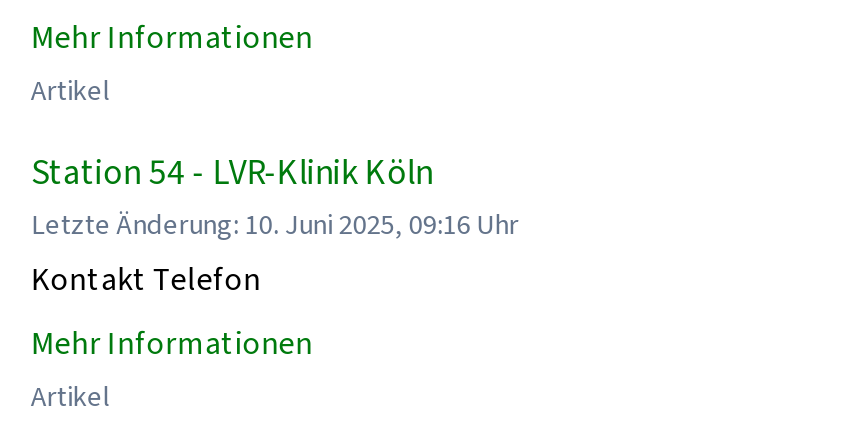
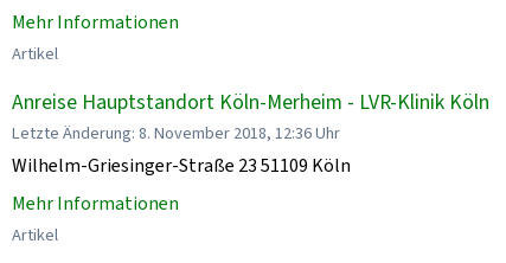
- Station 54 - LVR-Klinik Köln
- Letzte Änderung: 10. Juni 2025, 09:16 Uhr
- Kontakt Telefon
+ Anreise Hauptstandort Köln-Merheim - LVR-Klinik Köln
+ Letzte Änderung: 8. November 2018, 12:36 Uhr
+ Wilhelm-Griesinger-Straße 23 51109 Köln
